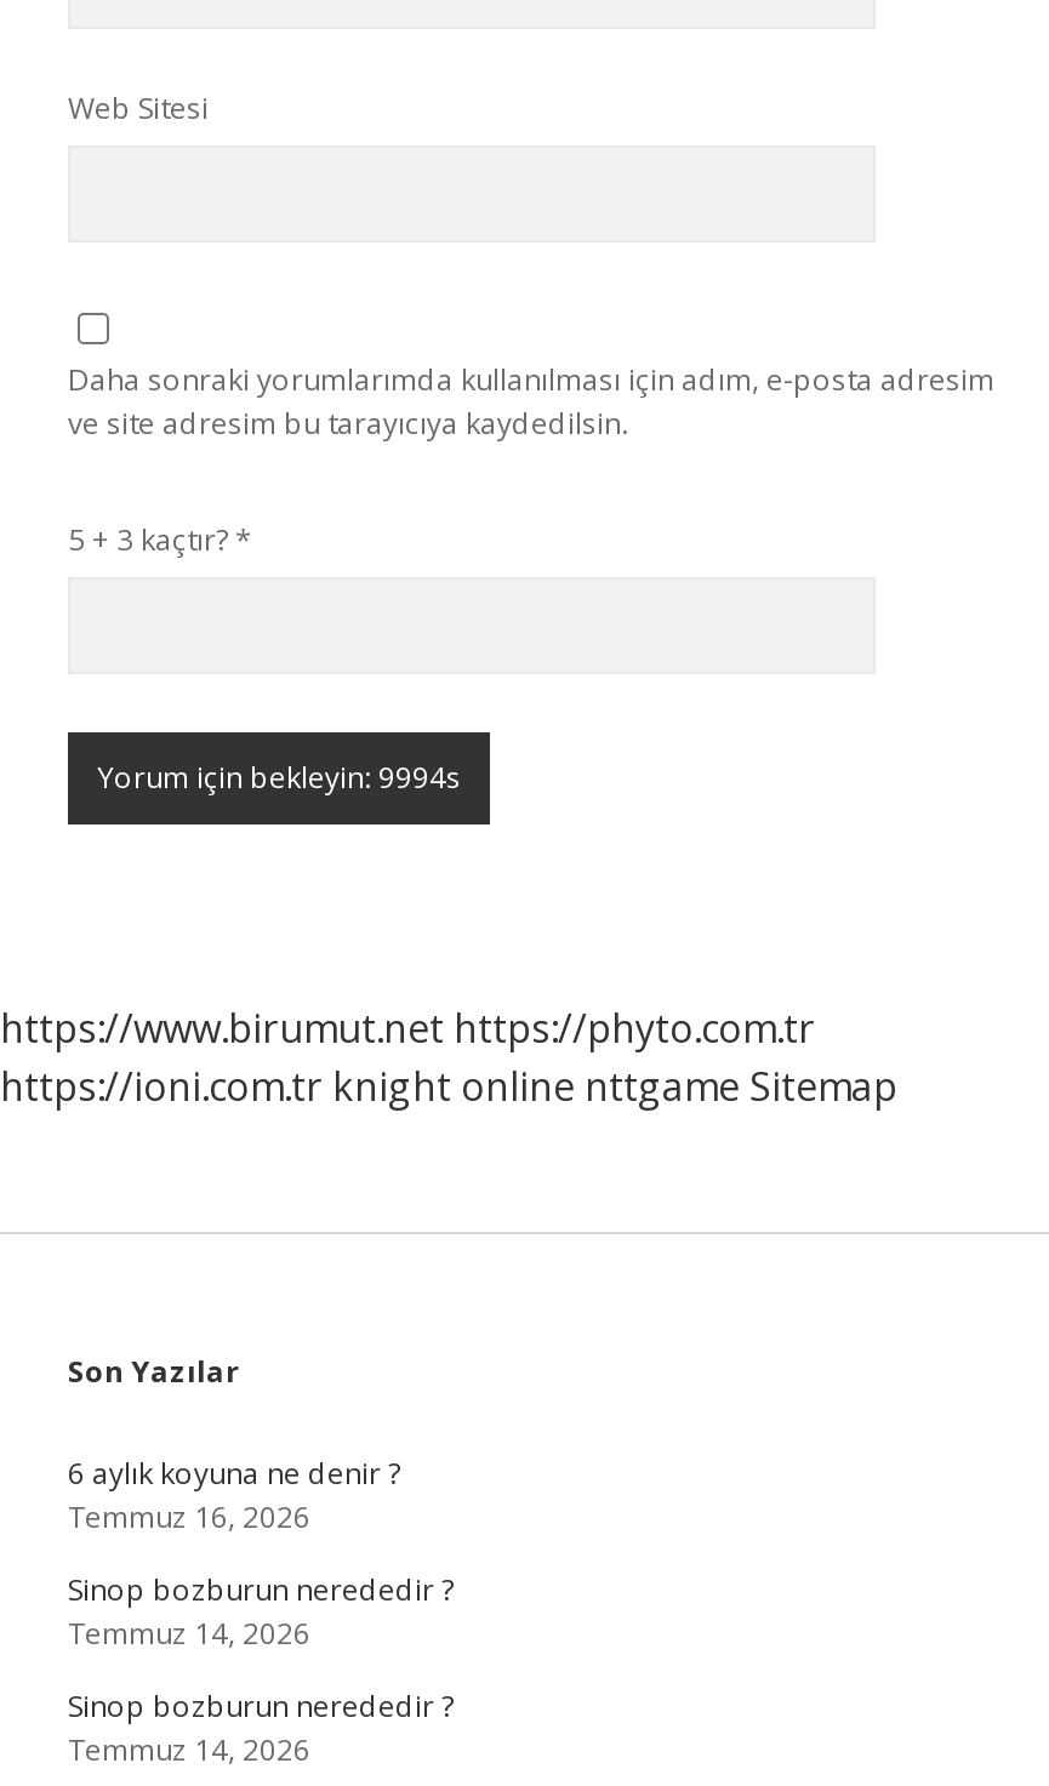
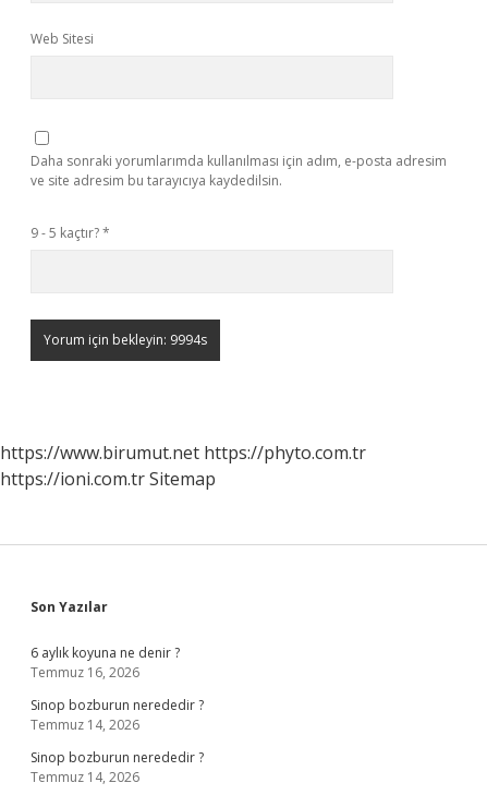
- 5 + 3 kaçtır? *
+ 9 - 5 kaçtır? *

- https://ioni.com.tr knight online nttgame Sitemap
+ https://ioni.com.tr Sitemap
